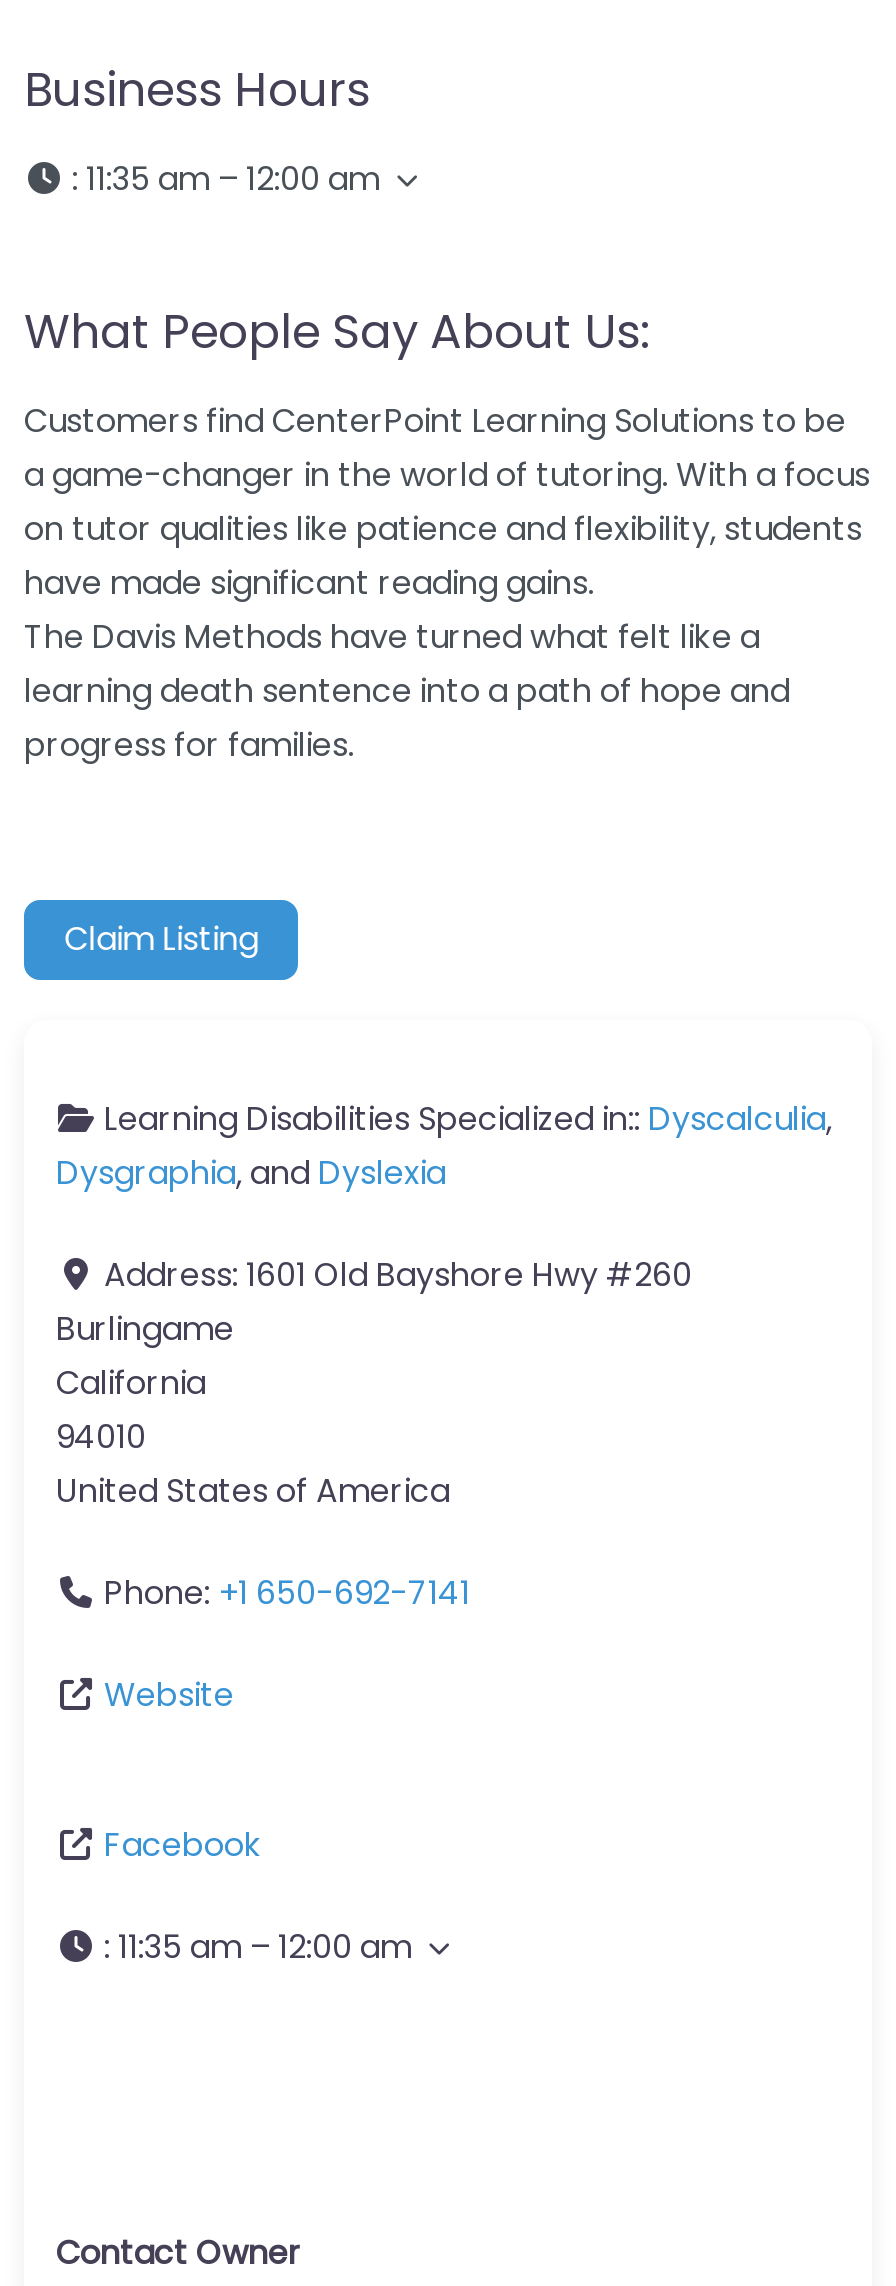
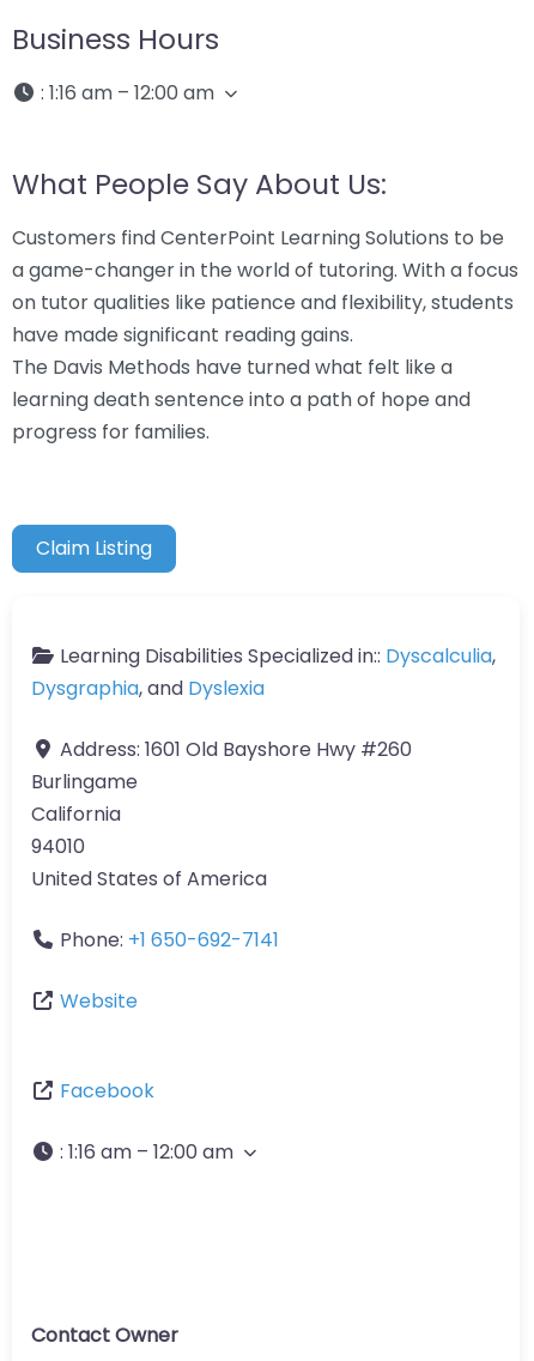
- : 11:35 am – 12:00 am
+ : 1:16 am – 12:00 am

- : 11:35 am – 12:00 am
+ : 1:16 am – 12:00 am
